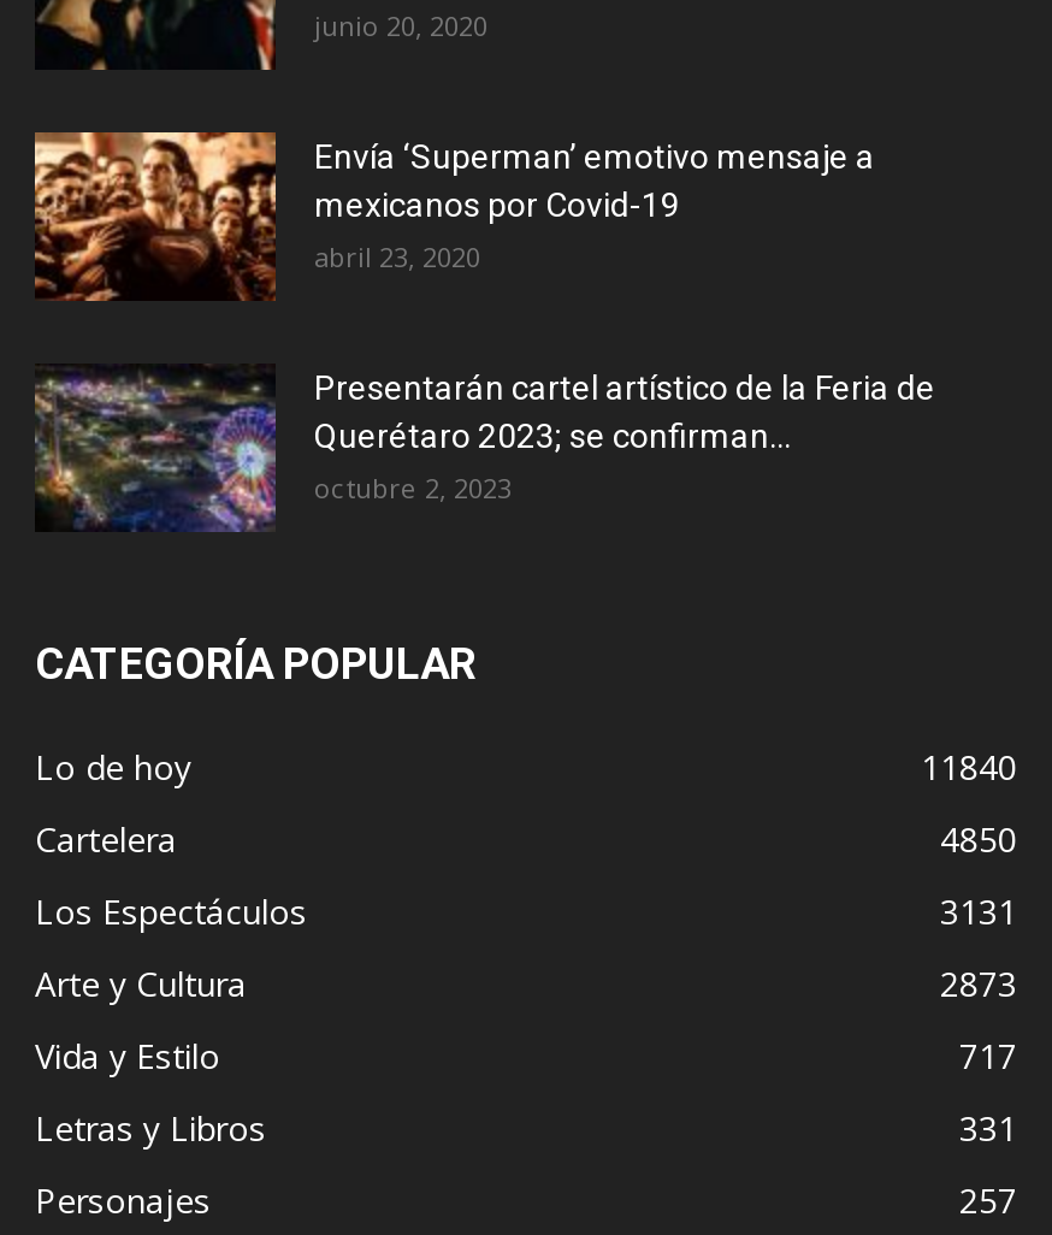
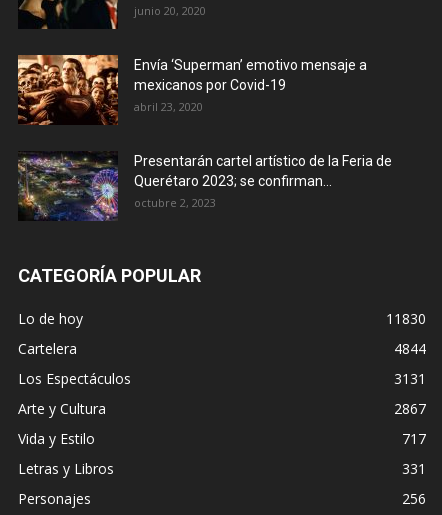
- 11840
+ 11830

- 4850
+ 4844

- 2873
+ 2867

- 257
+ 256
